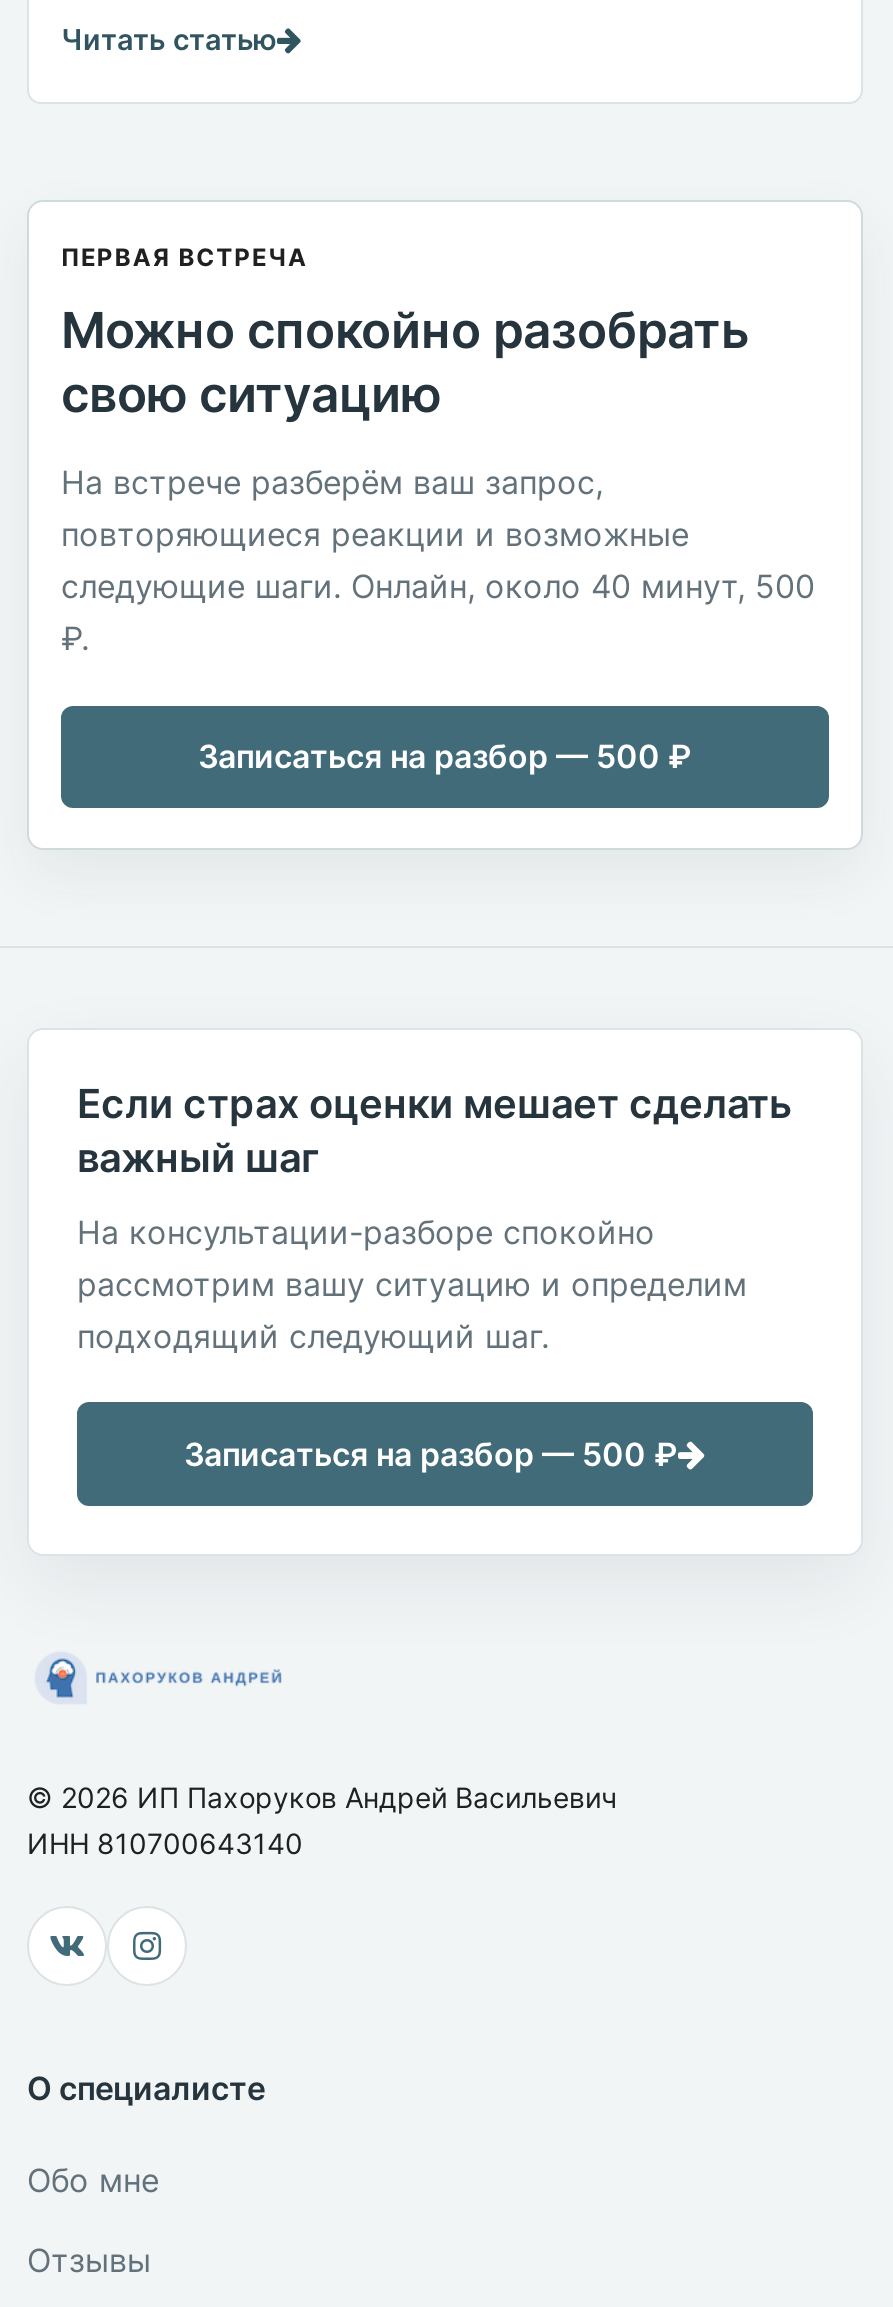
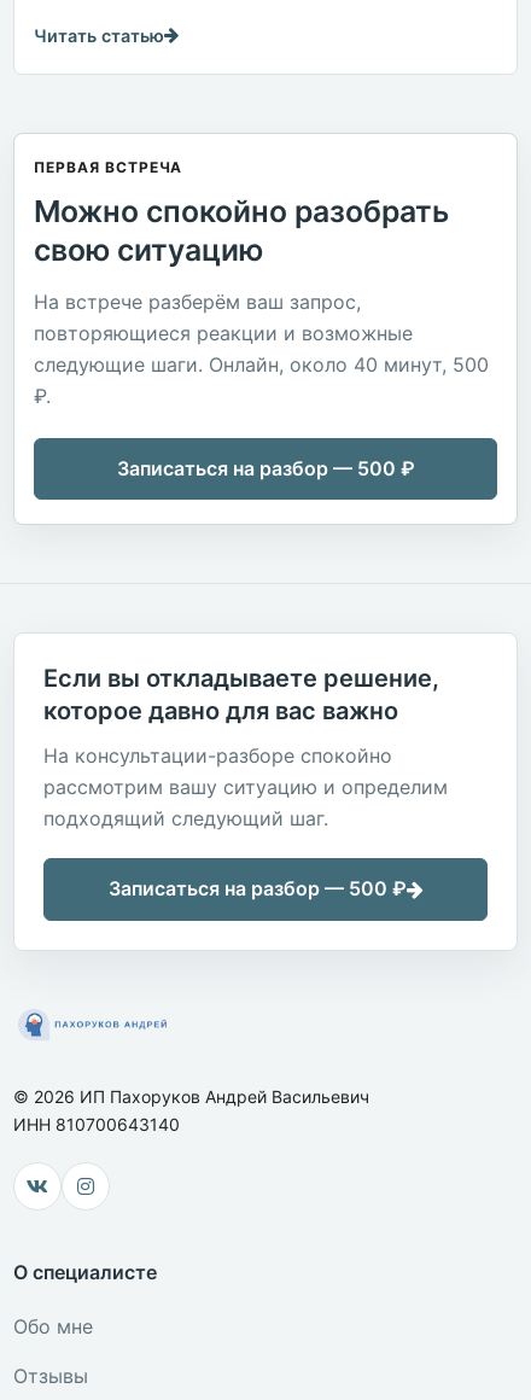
- Если страх оценки мешает сделать
- важный шаг
+ Если вы откладываете решение,
+ которое давно для вас важно
